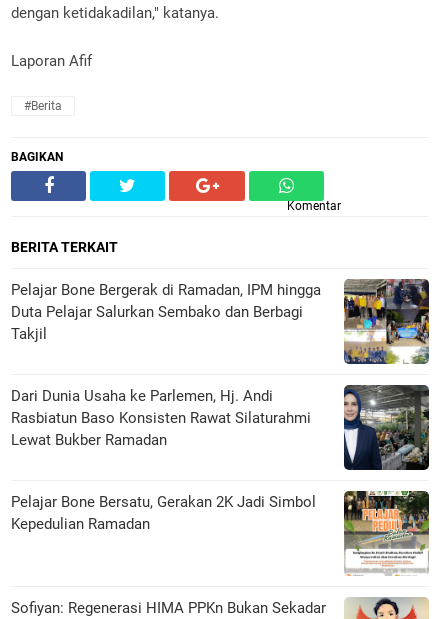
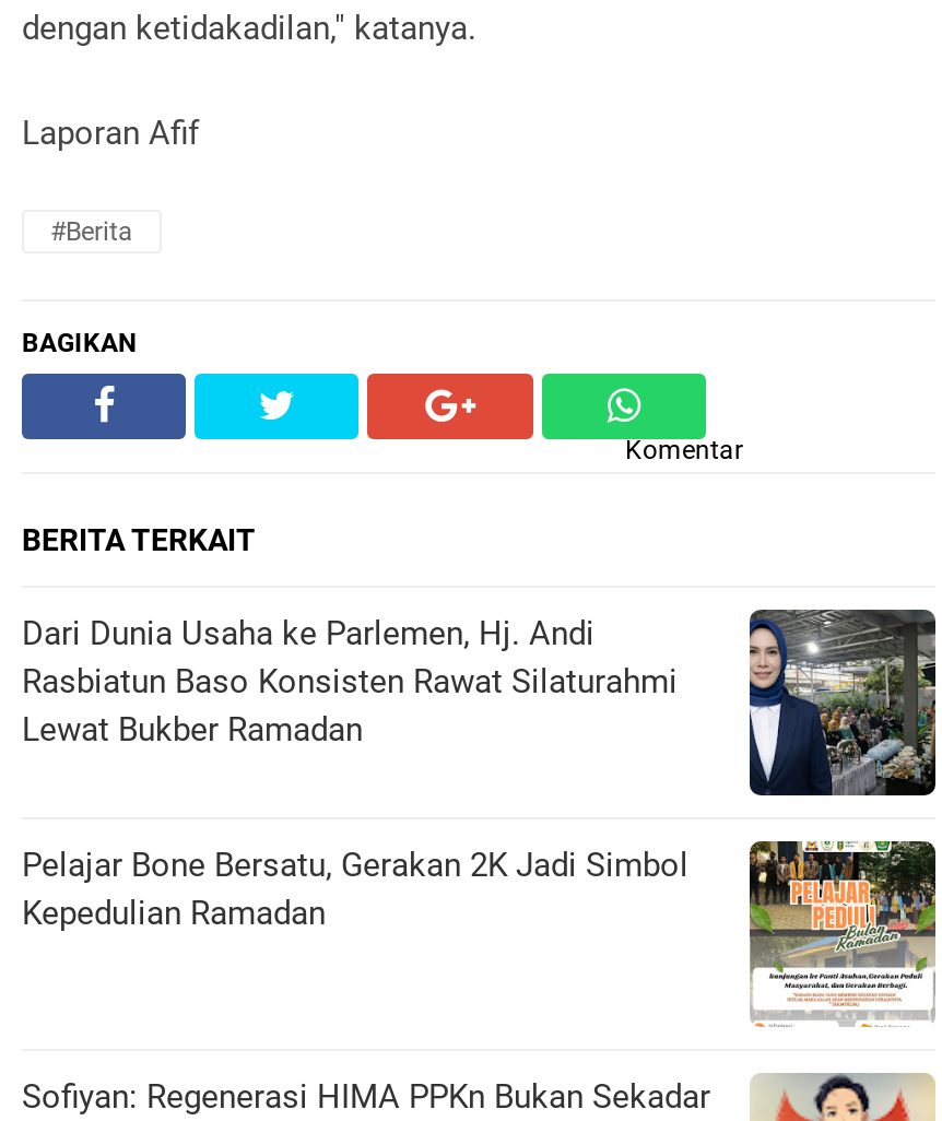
- [image]
- Pelajar Bone Bergerak di Ramadan, IPM hingga
- Duta Pelajar Salurkan Sembako dan Berbagi
- Takjil
